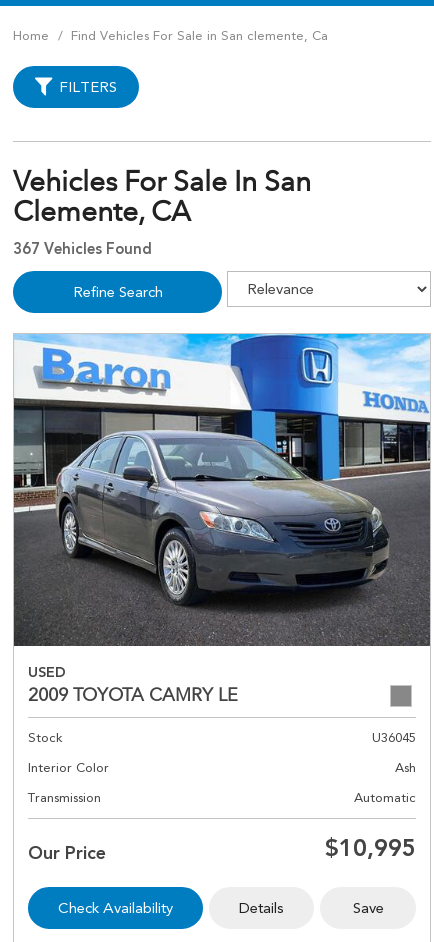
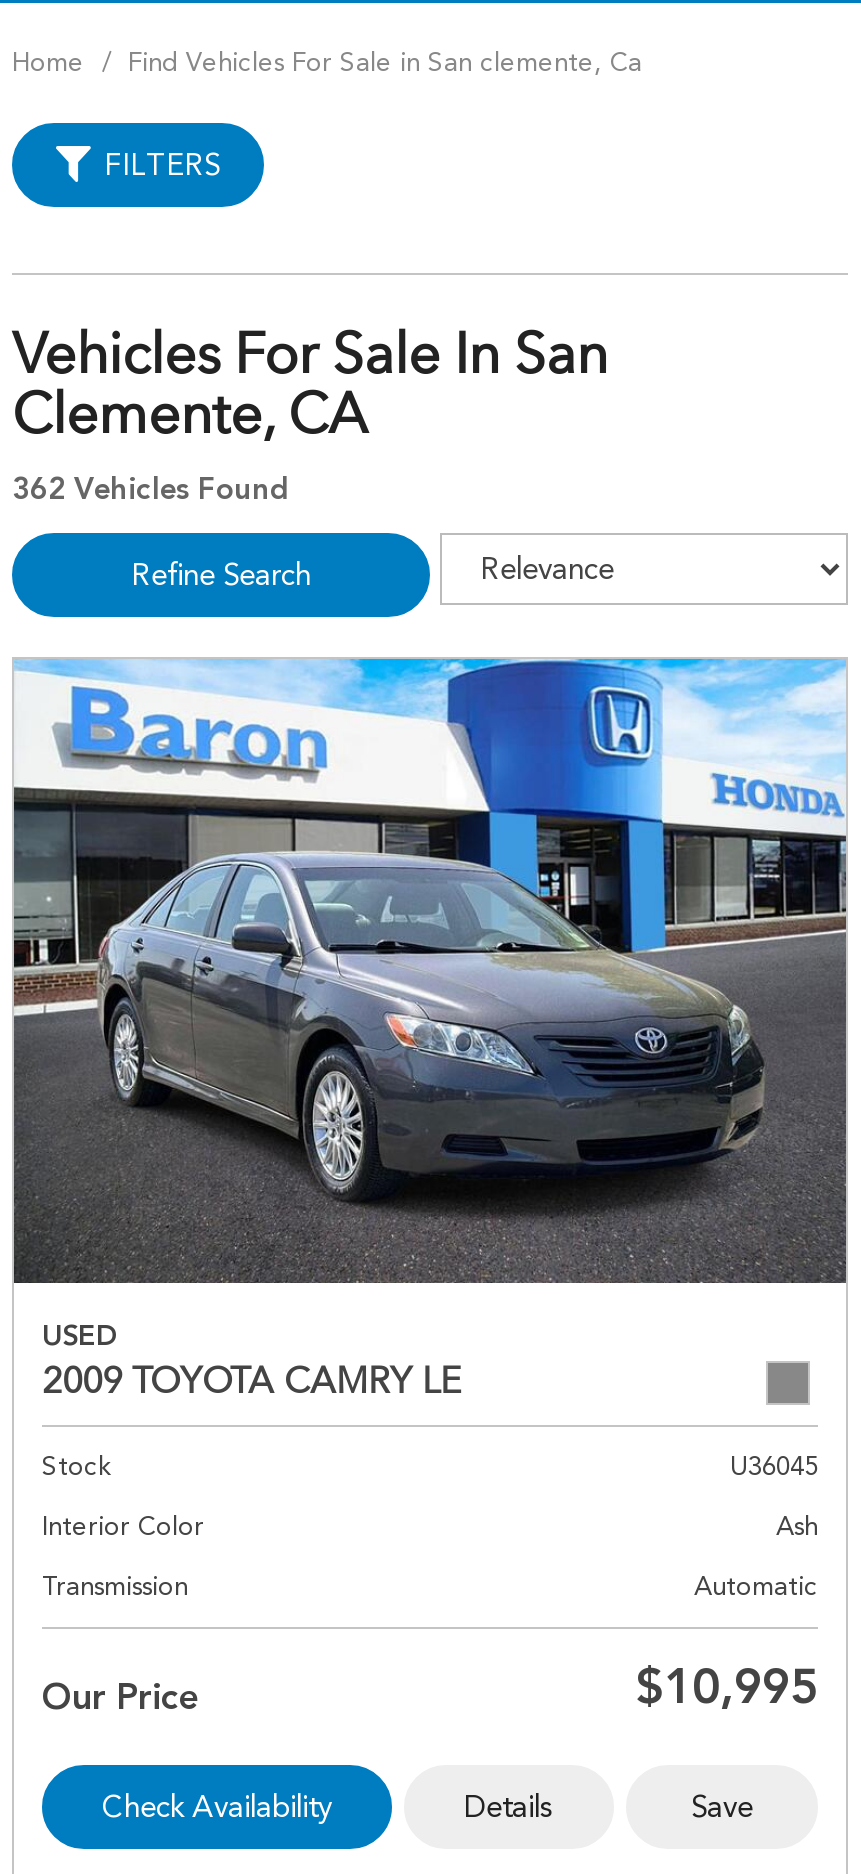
- 367 Vehicles Found
+ 362 Vehicles Found
